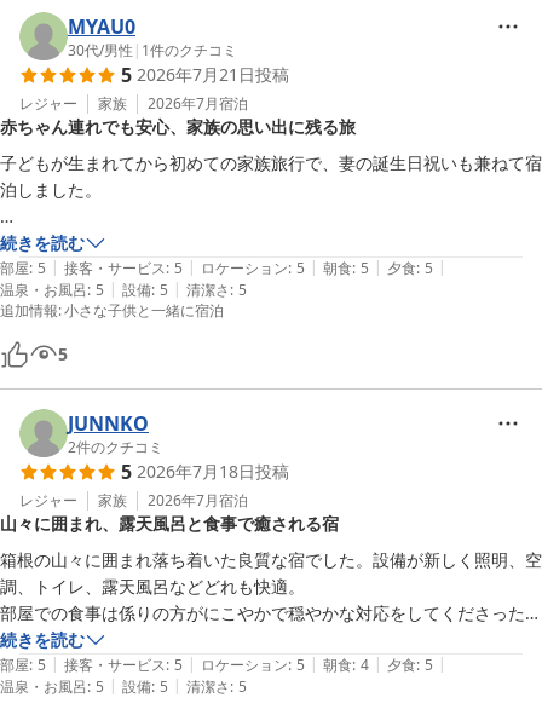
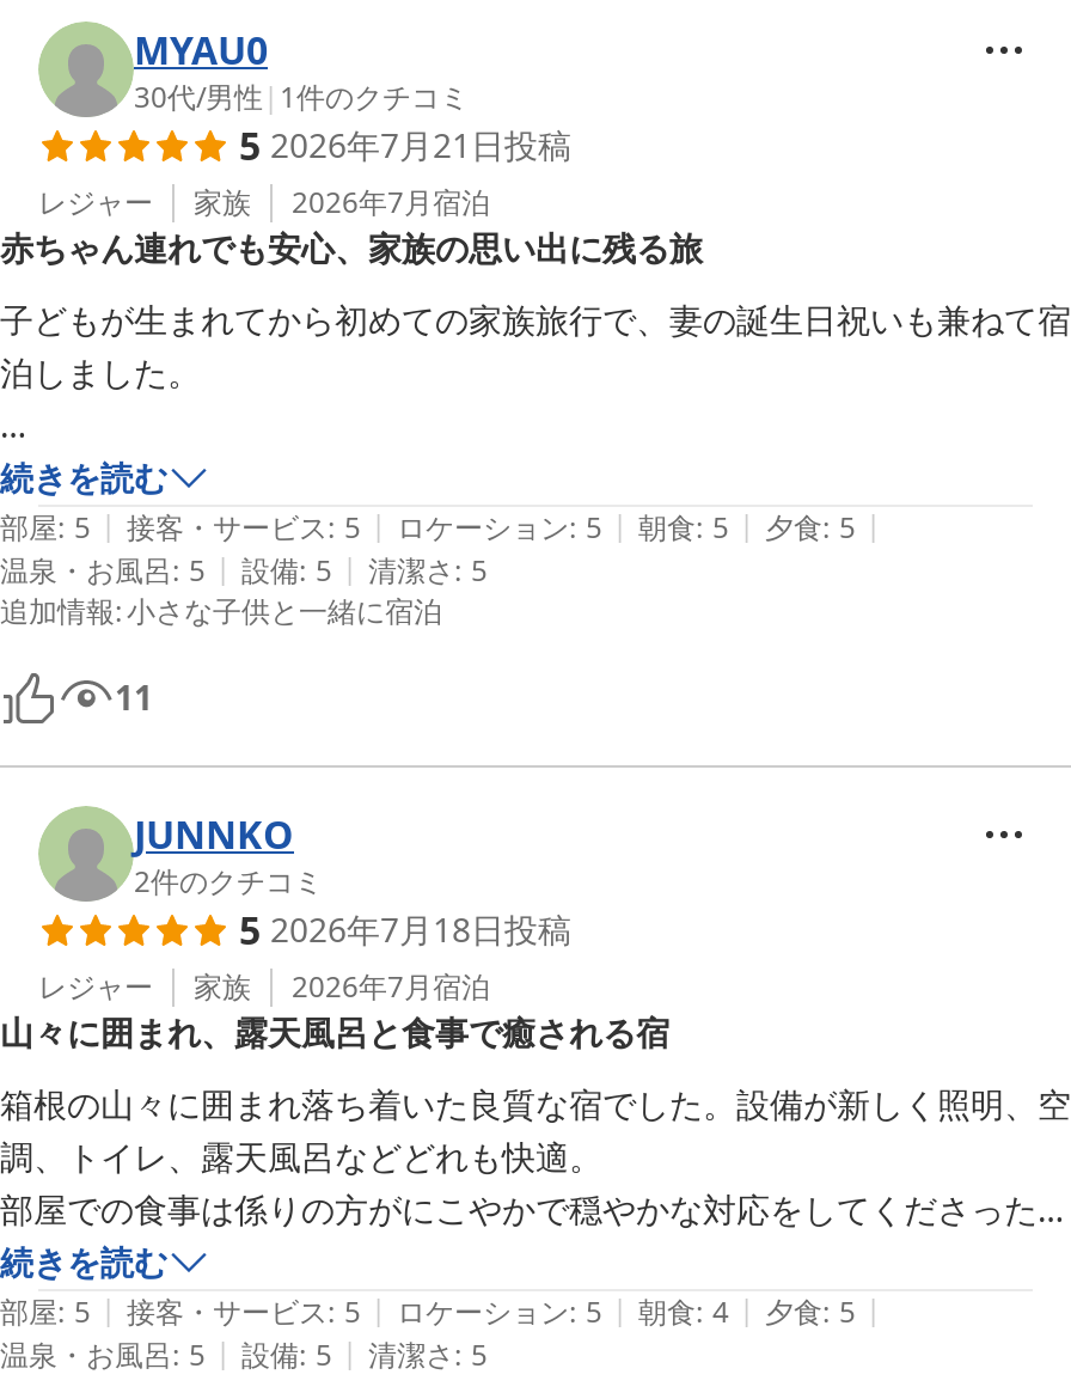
- 5
+ 11
